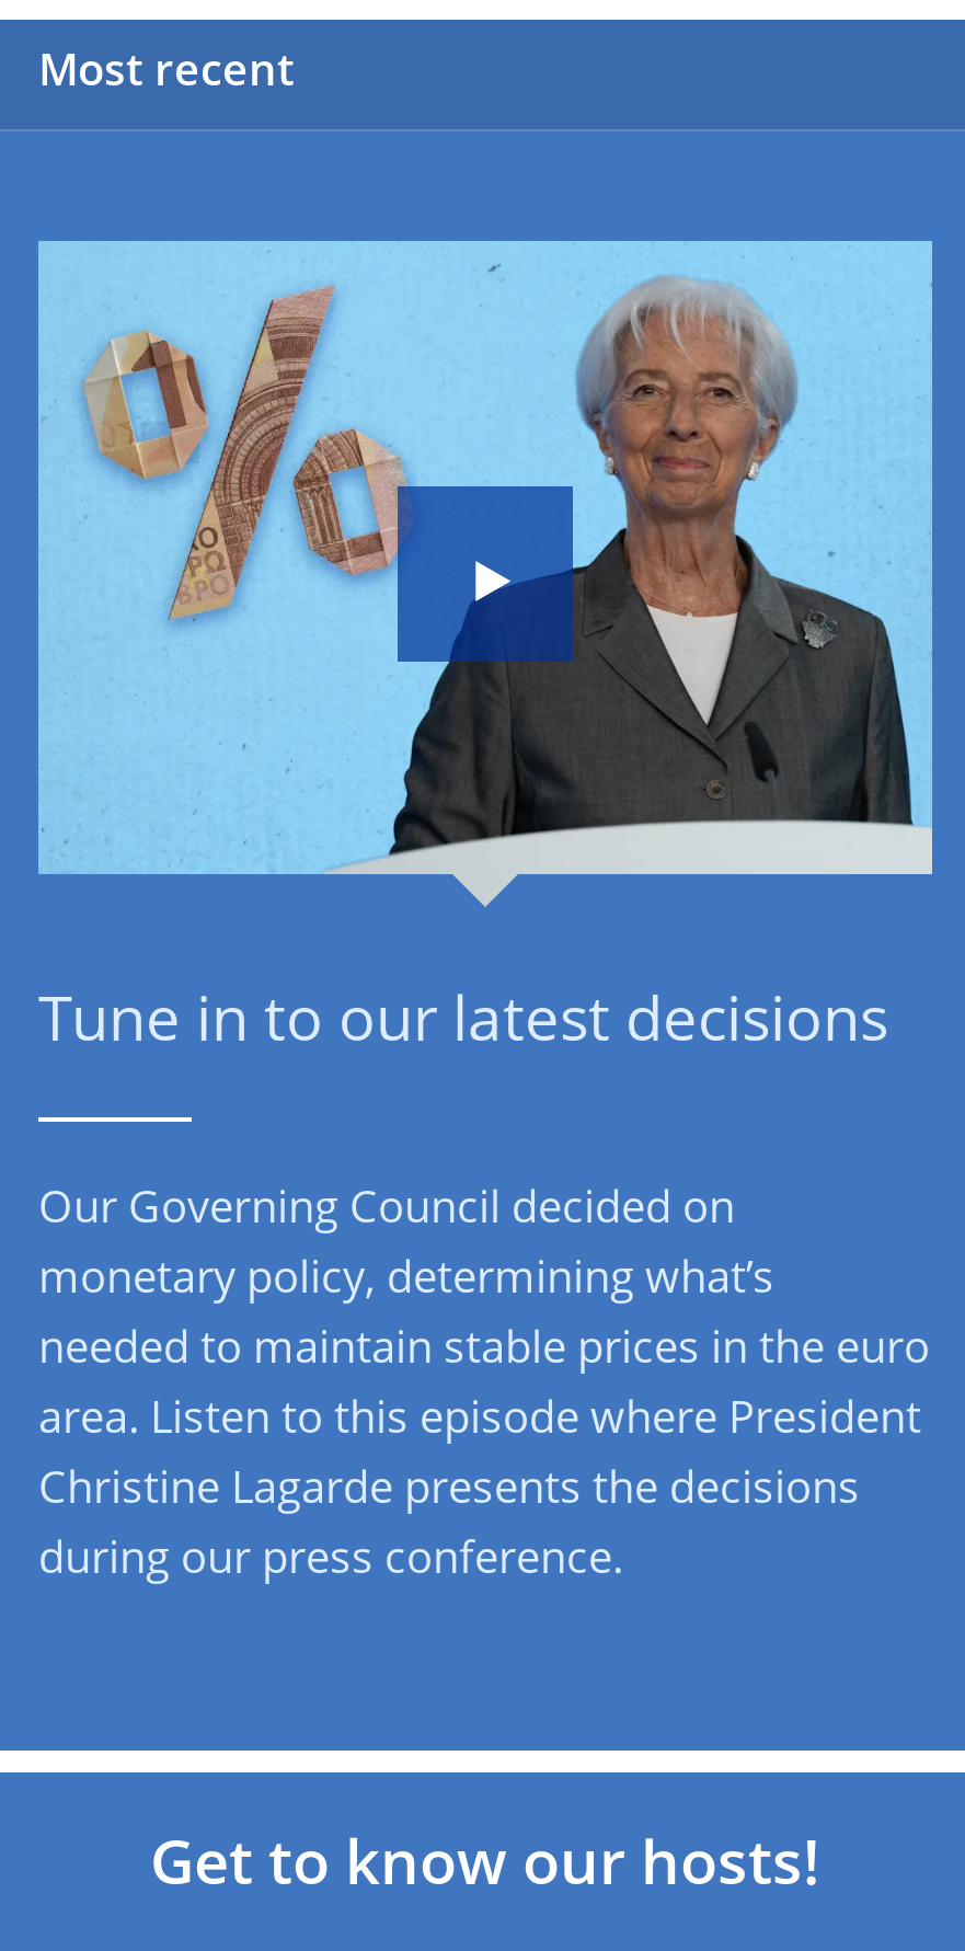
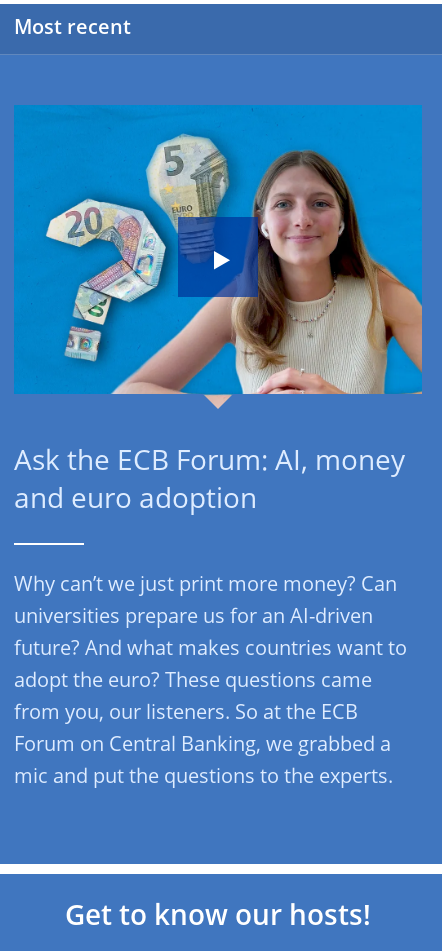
- [image]
+ [image]

- Tune in to our latest decisions
- Our Governing Council decided on
- monetary policy, determining what’s
- needed to maintain stable prices in the euro
- area. Listen to this episode where President
- Christine Lagarde presents the decisions
- during our press conference.
+ Ask the ECB Forum: AI, money
+ and euro adoption
+ Why can’t we just print more money? Can
+ universities prepare us for an AI-driven
+ future? And what makes countries want to
+ adopt the euro? These questions came
+ from you, our listeners. So at the ECB
+ Forum on Central Banking, we grabbed a
+ mic and put the questions to the experts.
